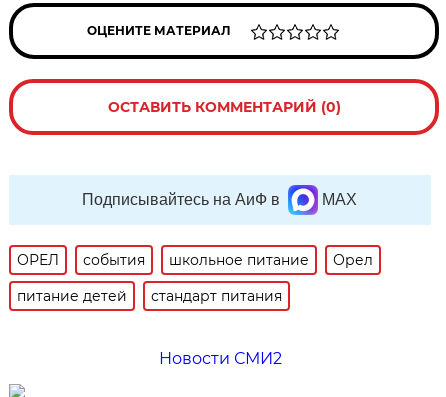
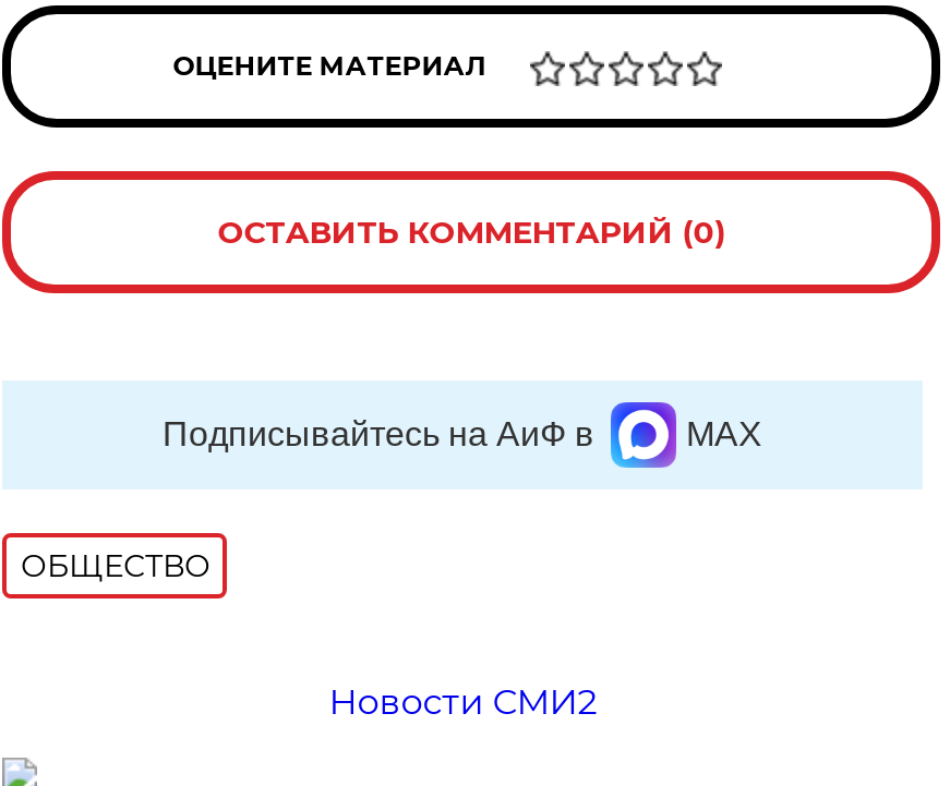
- ОРЕЛ
- события
- школьное питание
- Орел
- питание детей
- стандарт питания
+ ОБЩЕСТВО
